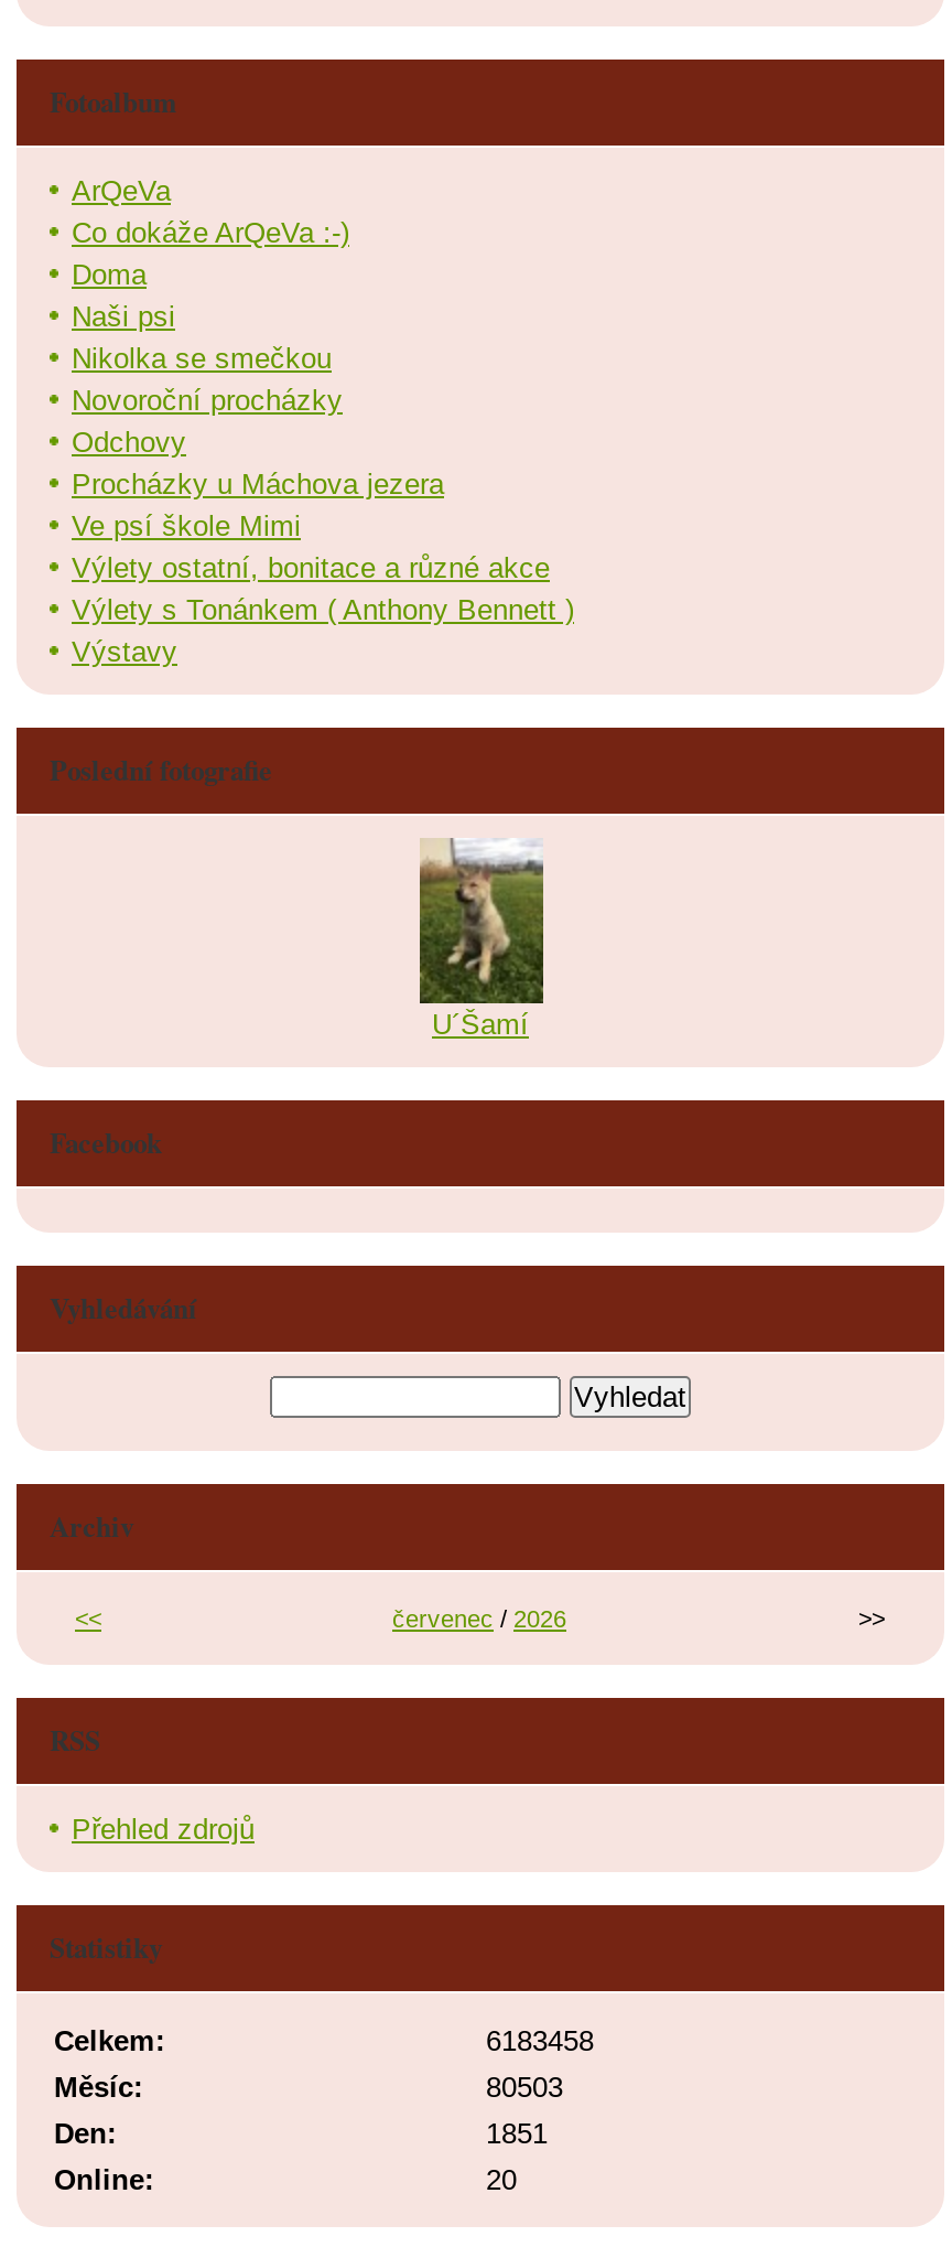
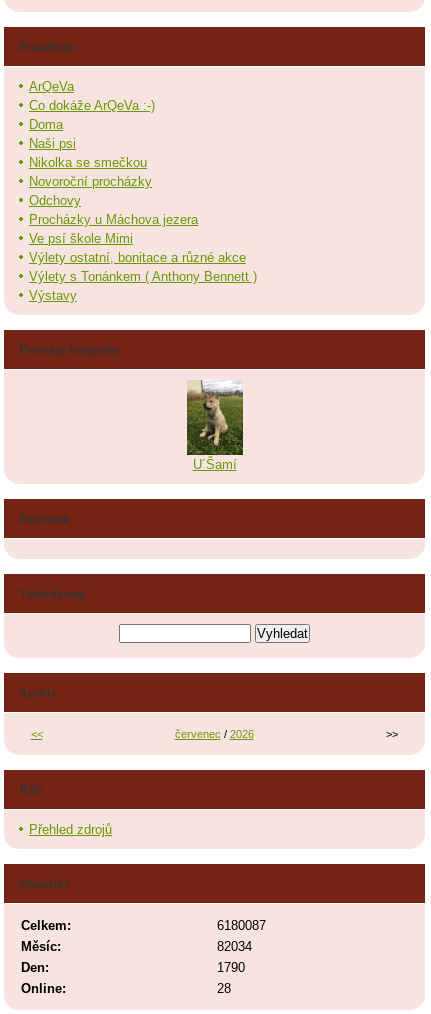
- 6183458
+ 6180087

- 80503
+ 82034

- 1851
+ 1790

- 20
+ 28
